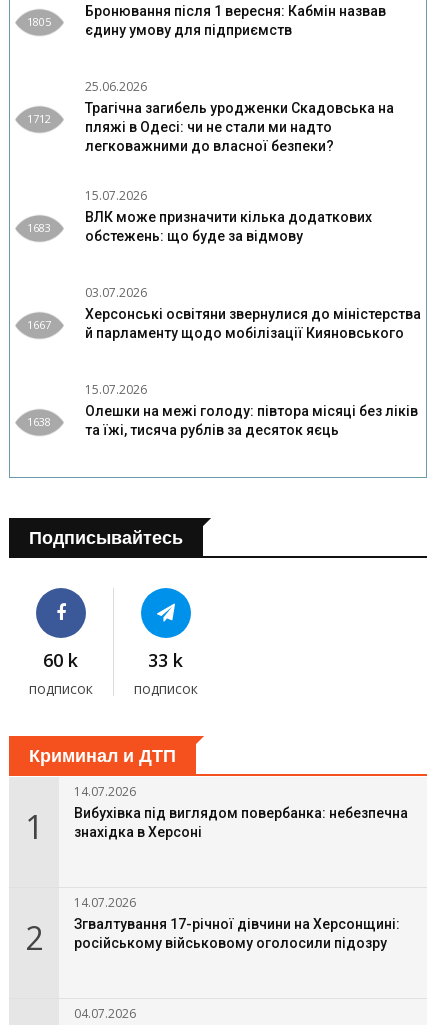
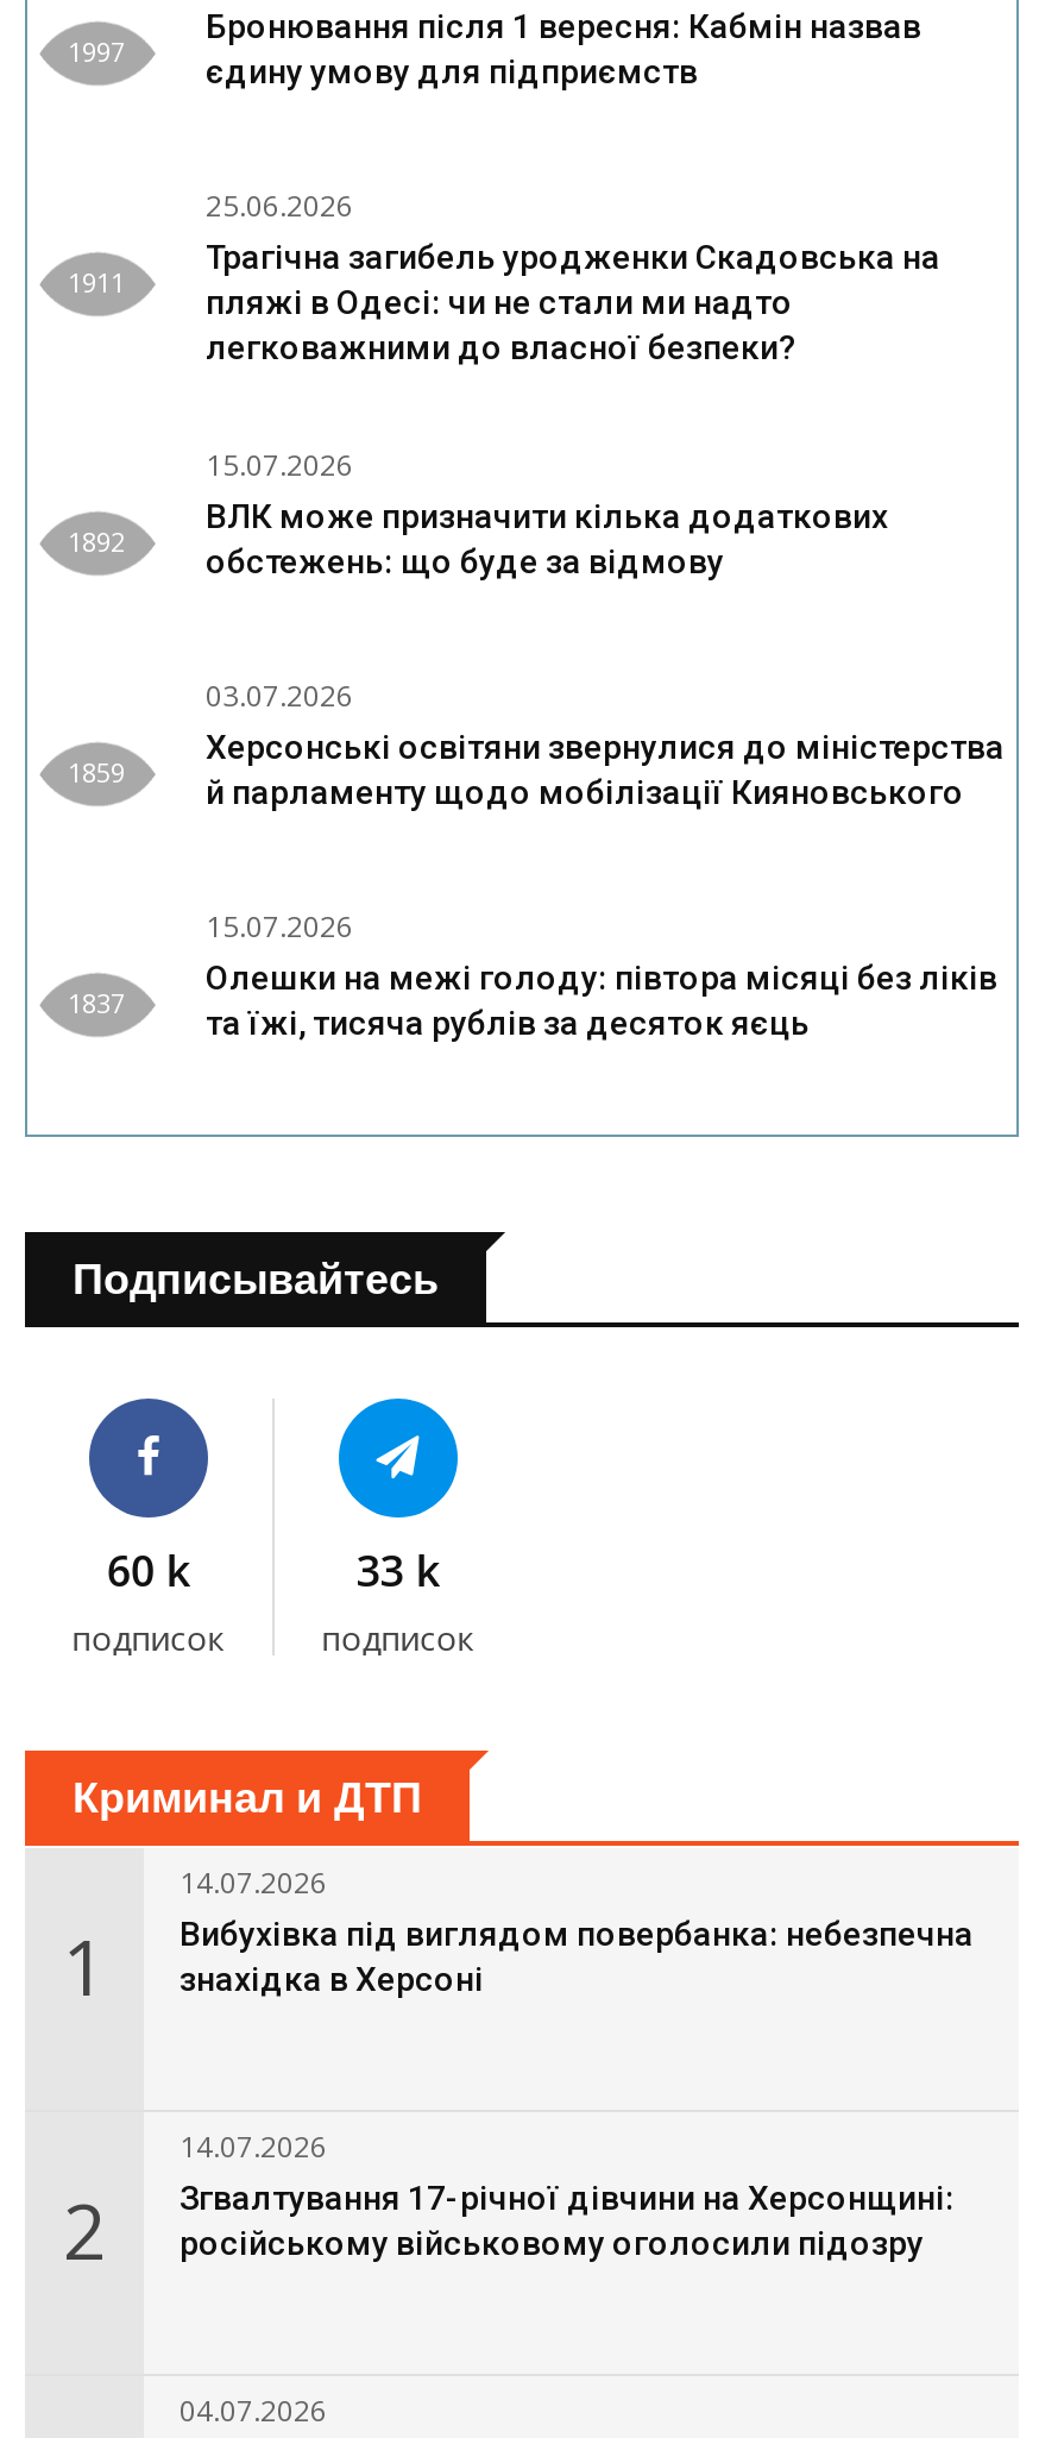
- 1805
+ 1997

- 1712
+ 1911

- 1683
+ 1892

- 1667
+ 1859

- 1638
+ 1837
